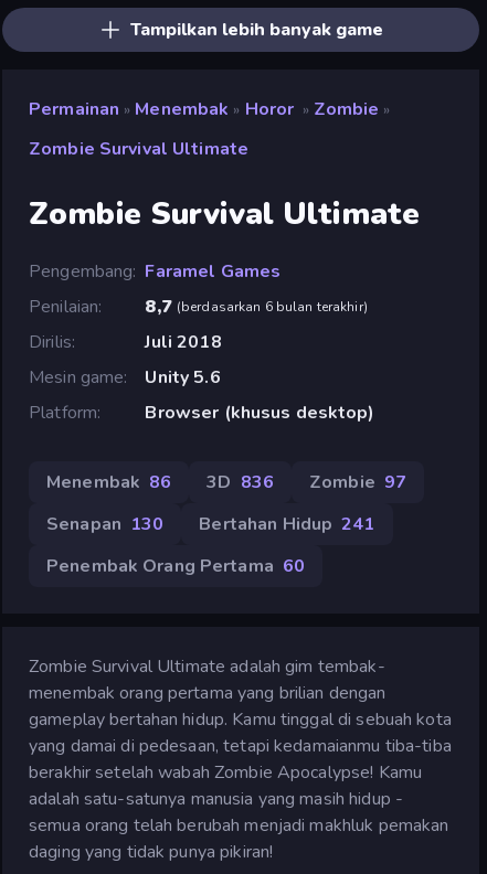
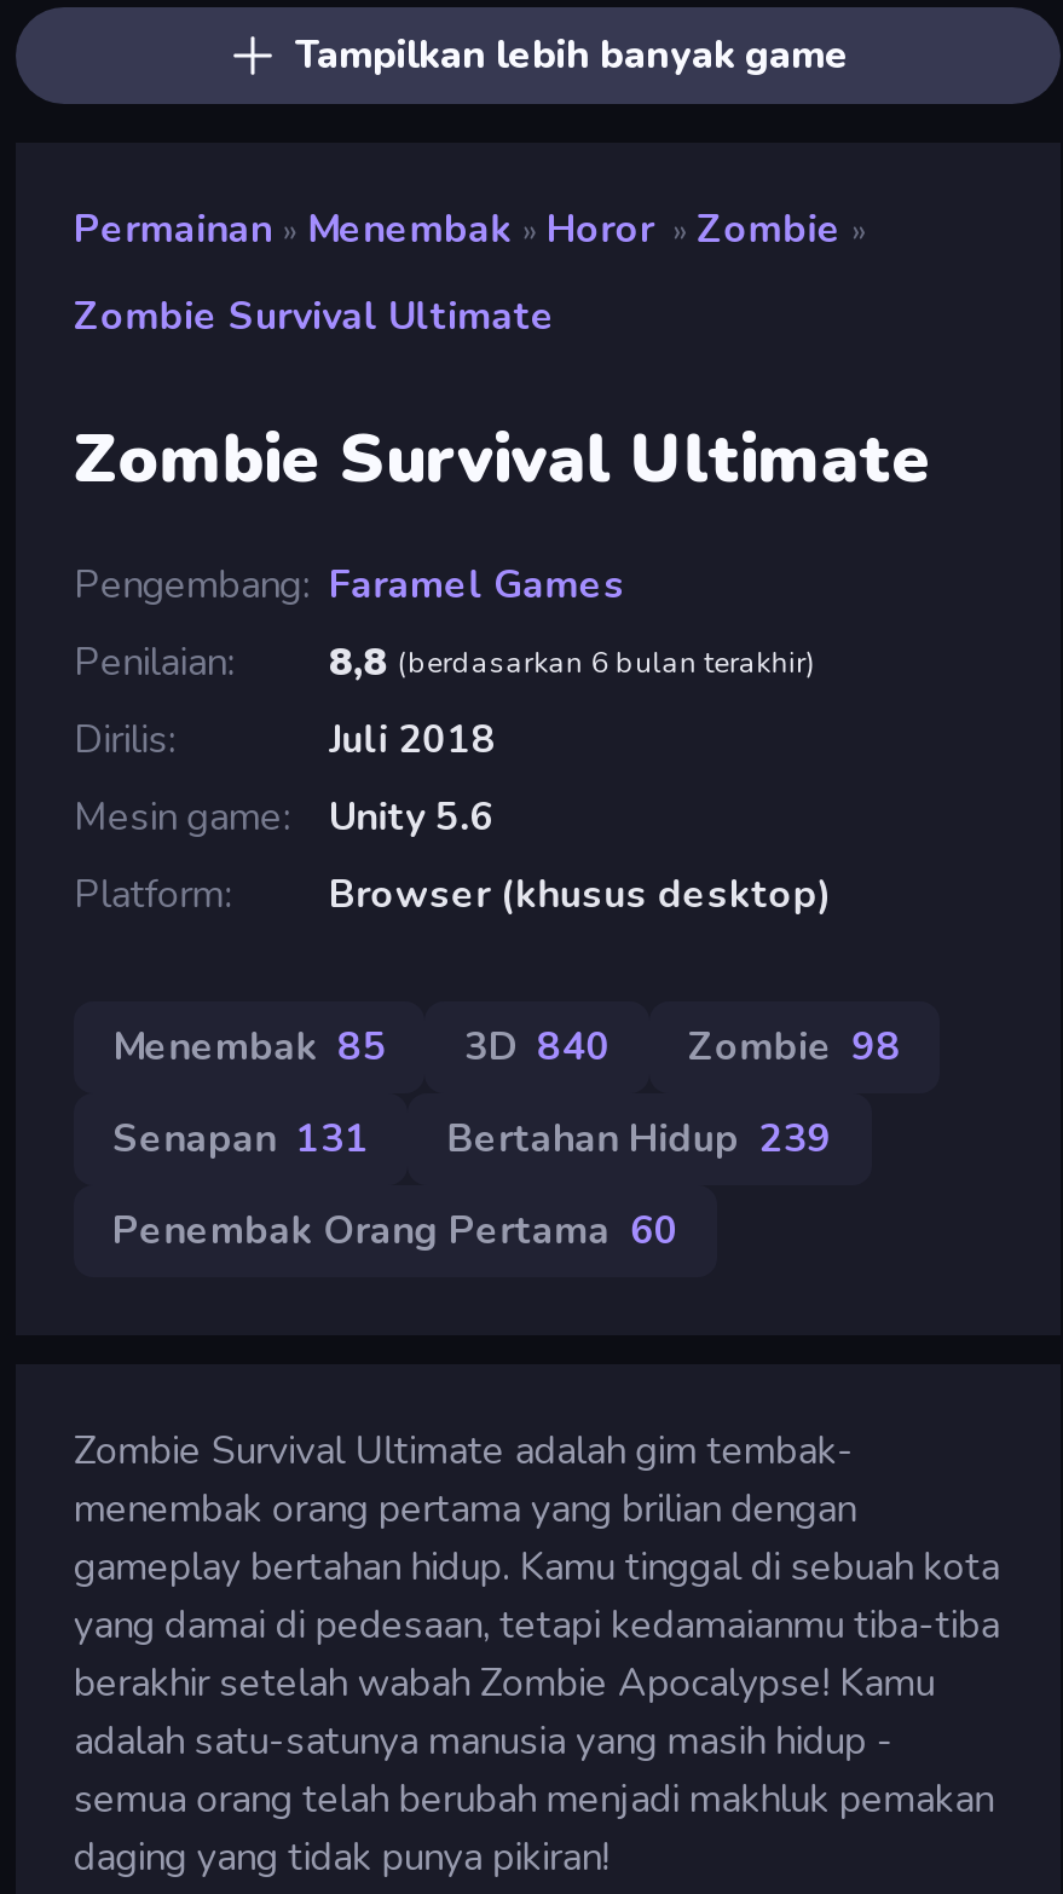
- 8,7 (berdasarkan 6 bulan terakhir)
+ 8,8 (berdasarkan 6 bulan terakhir)

- Menembak 86
+ Menembak 85

- 3D 836
+ 3D 840

- Zombie 97
+ Zombie 98

- Senapan 130
+ Senapan 131

- Bertahan Hidup 241
+ Bertahan Hidup 239
